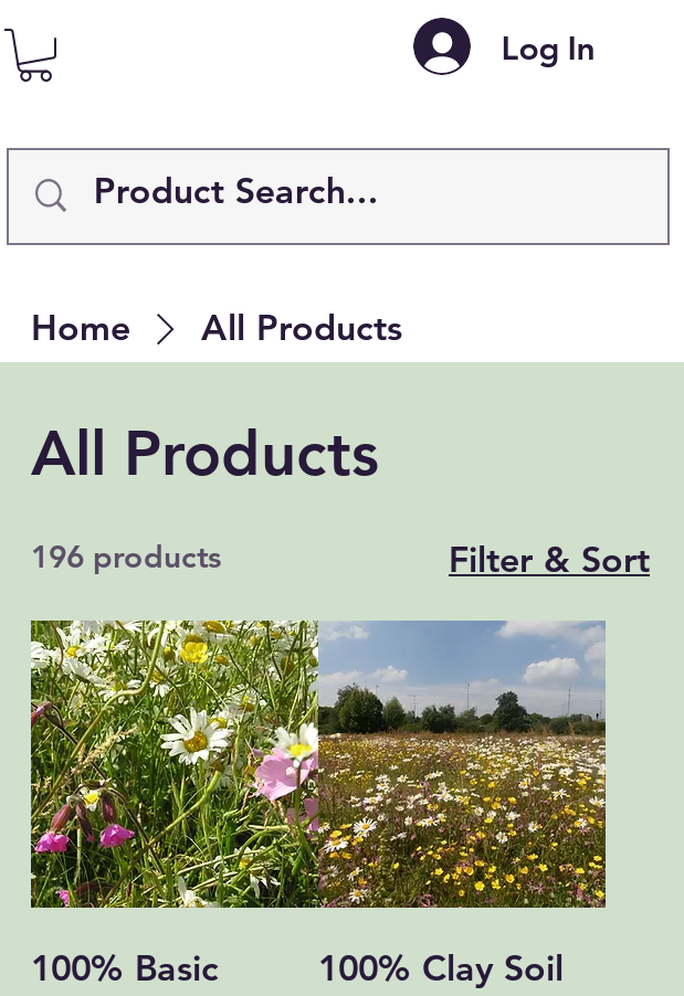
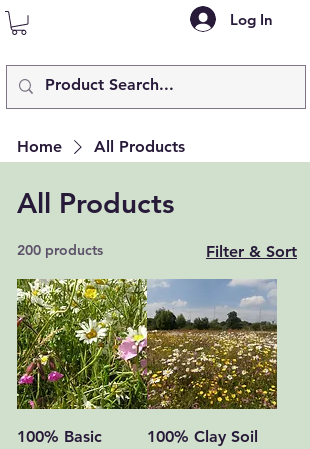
- 196 products
+ 200 products
